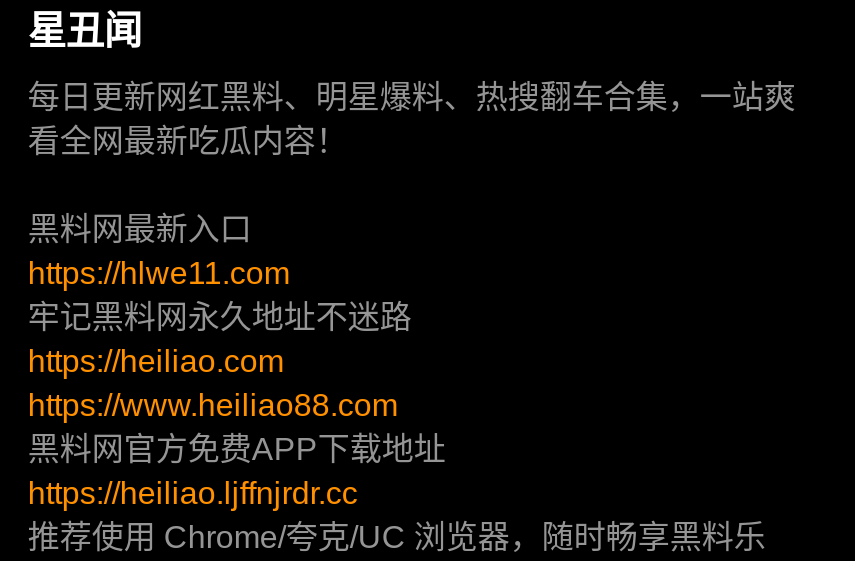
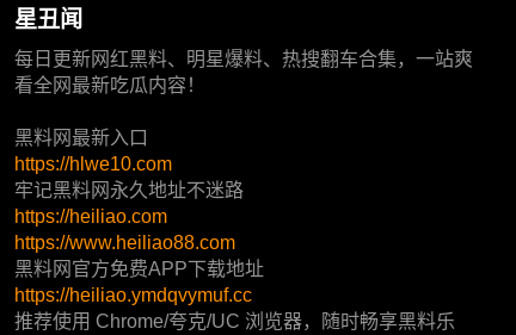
- https://hlwe11.com
+ https://hlwe10.com

- https://heiliao.ljffnjrdr.cc
+ https://heiliao.ymdqvymuf.cc
